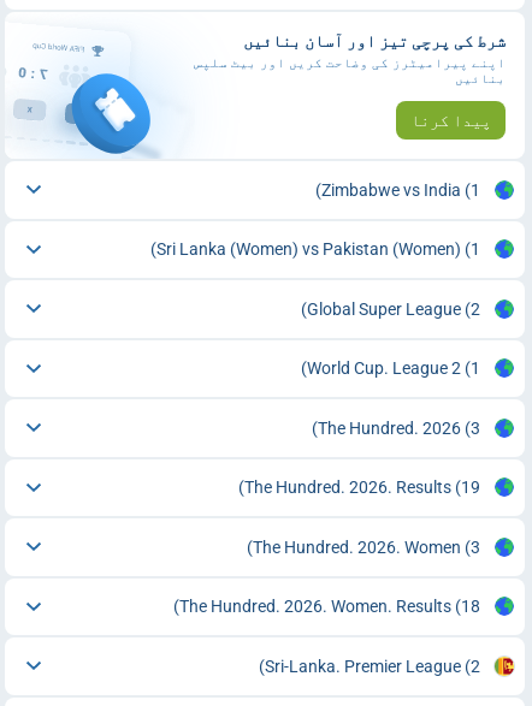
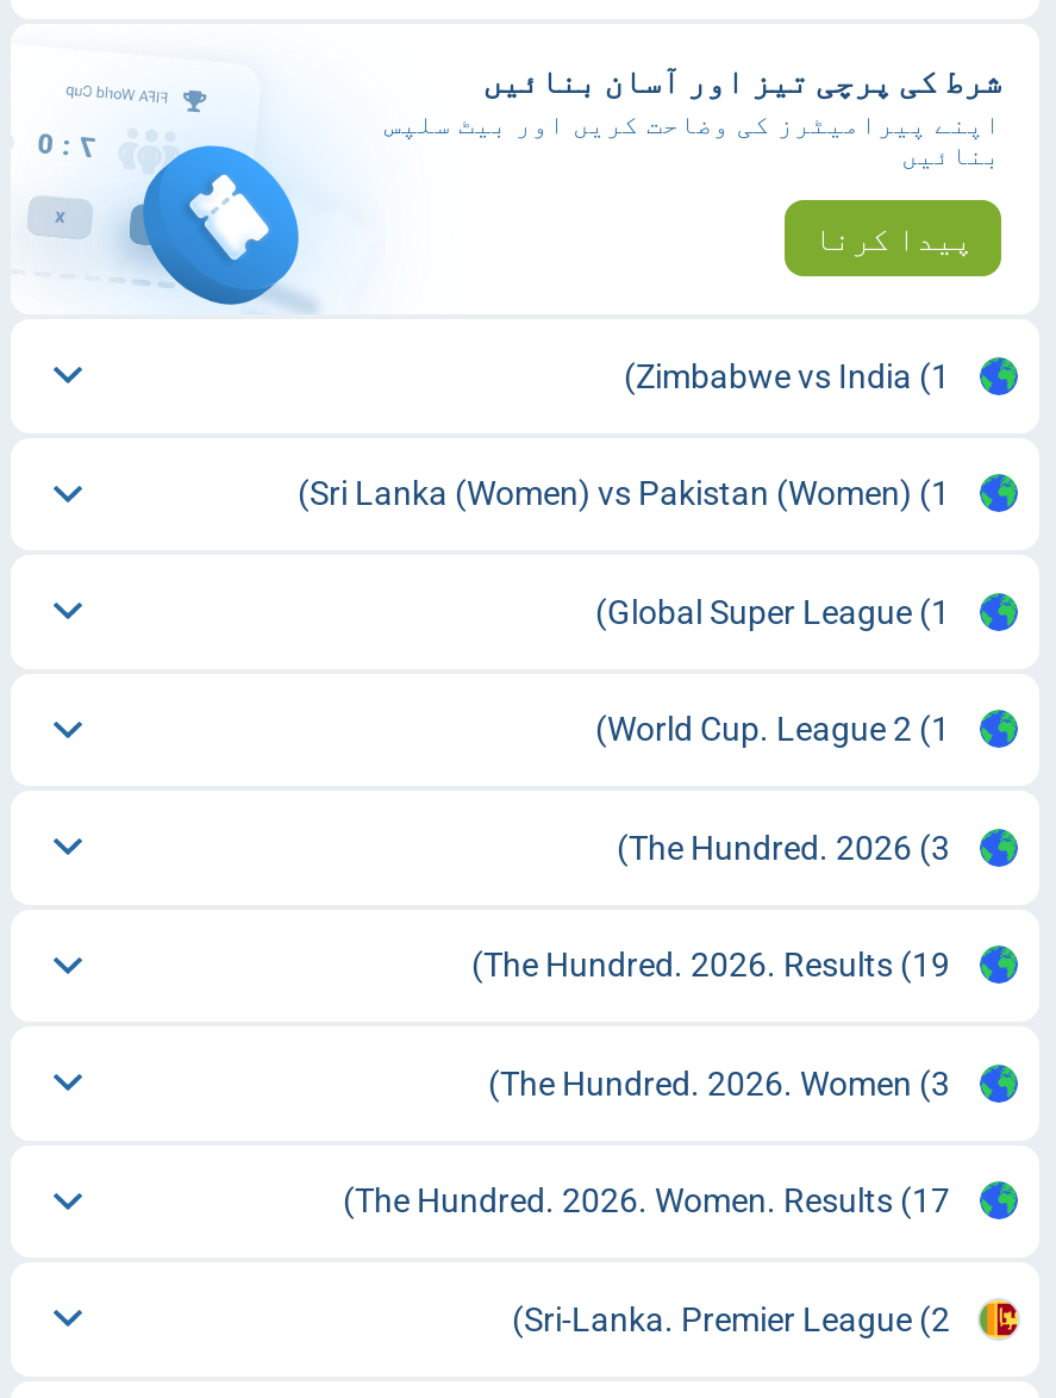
- Global Super League (2)
+ Global Super League (1)

- The Hundred. 2026. Women. Results (18)
+ The Hundred. 2026. Women. Results (17)
